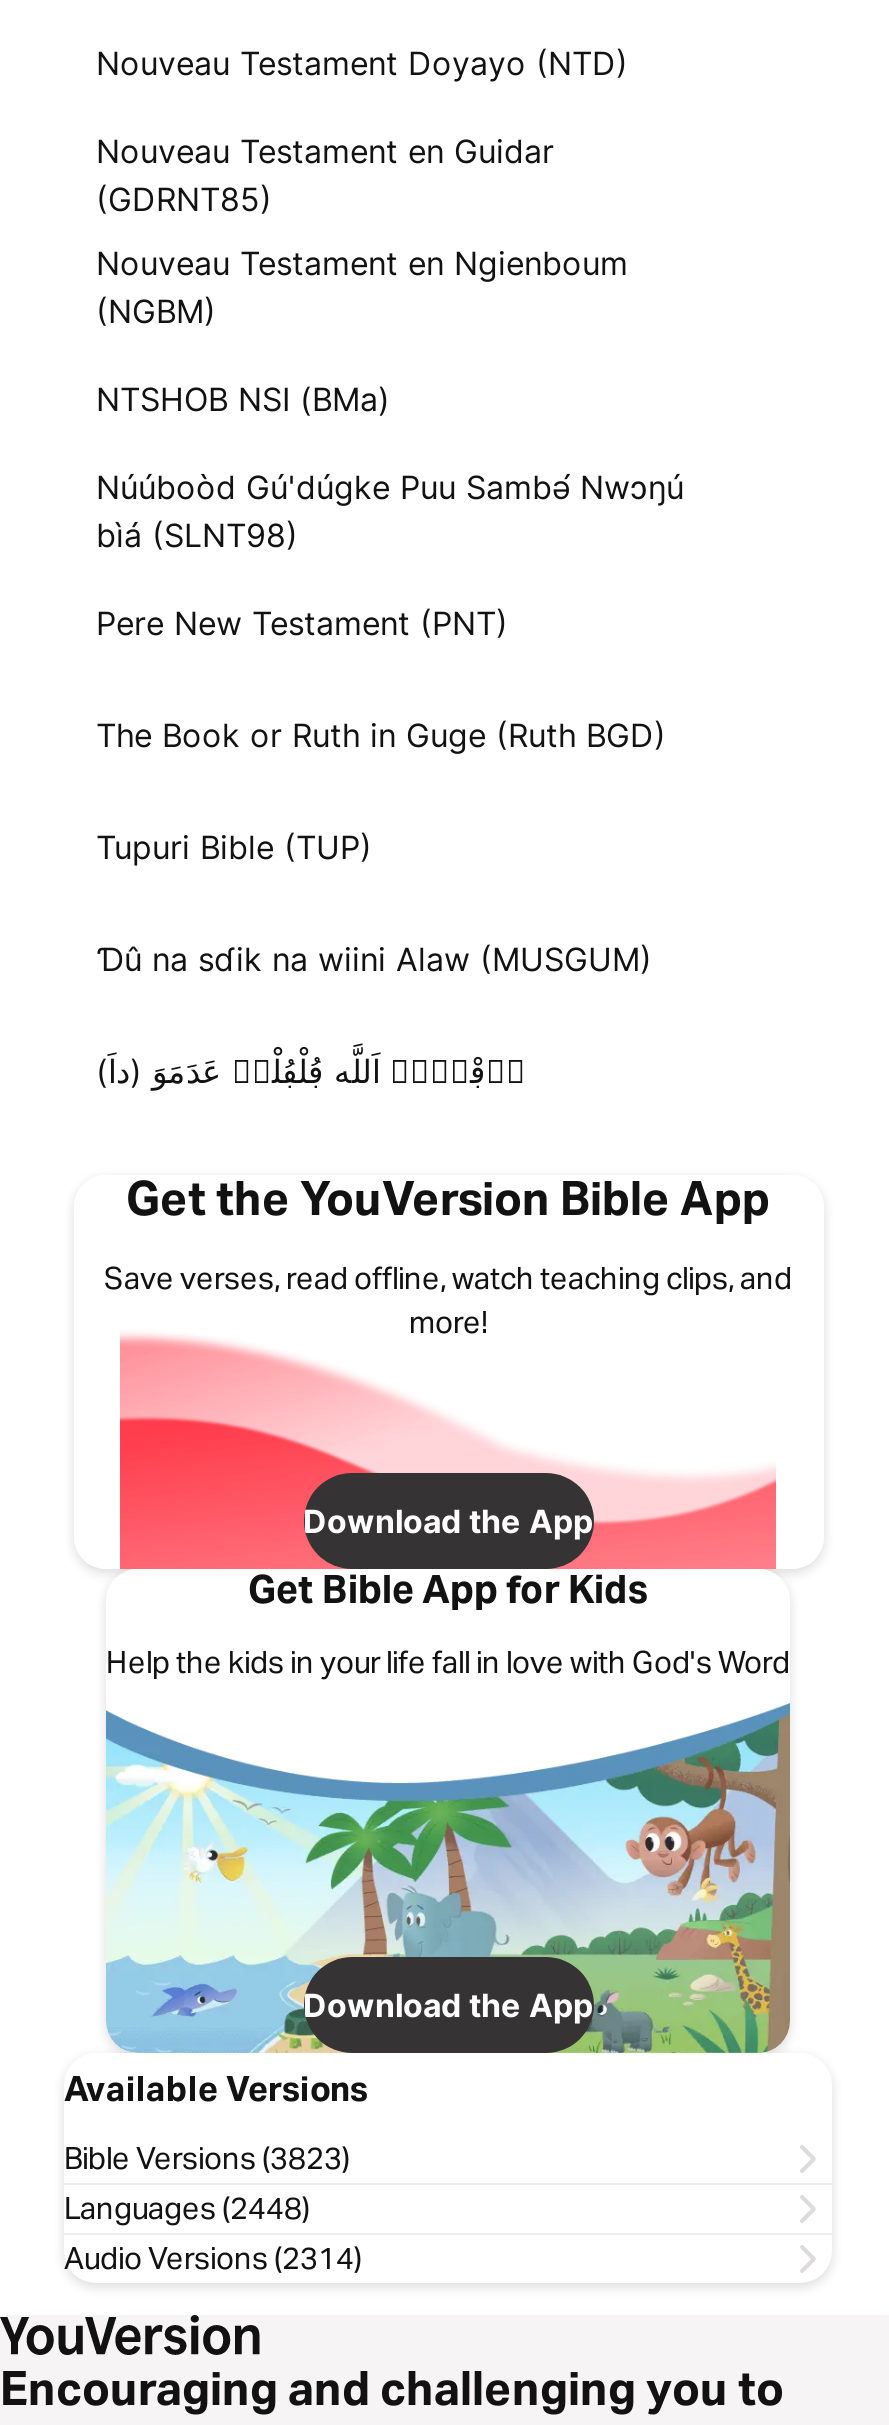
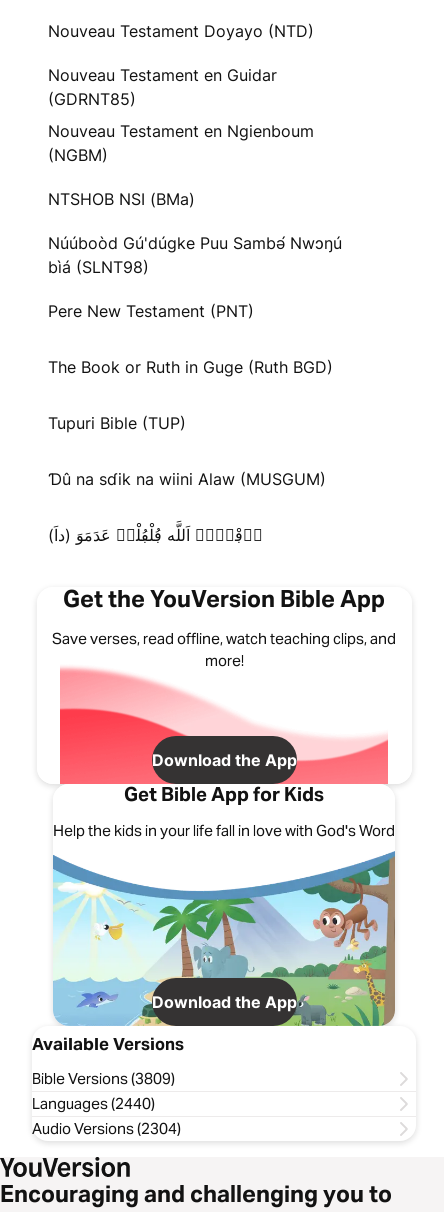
- Bible Versions (3823)
+ Bible Versions (3809)

- Languages (2448)
+ Languages (2440)

- Audio Versions (2314)
+ Audio Versions (2304)
